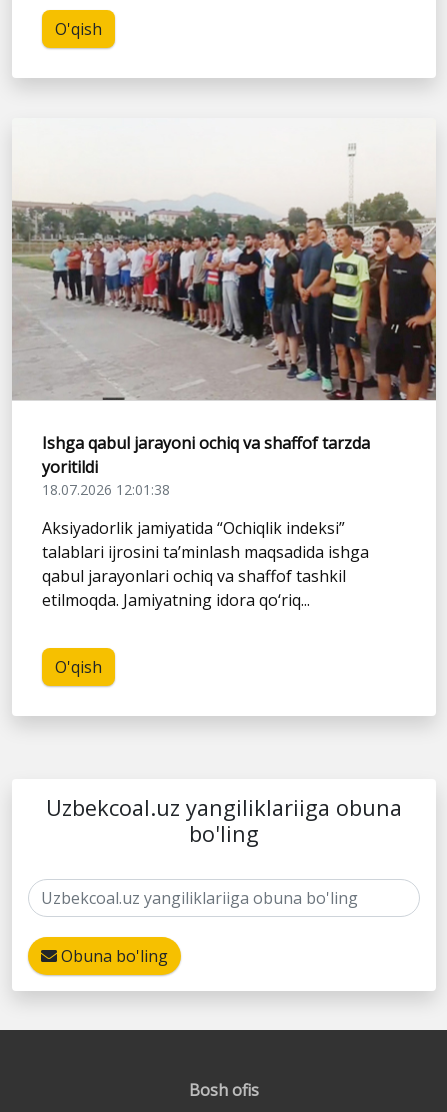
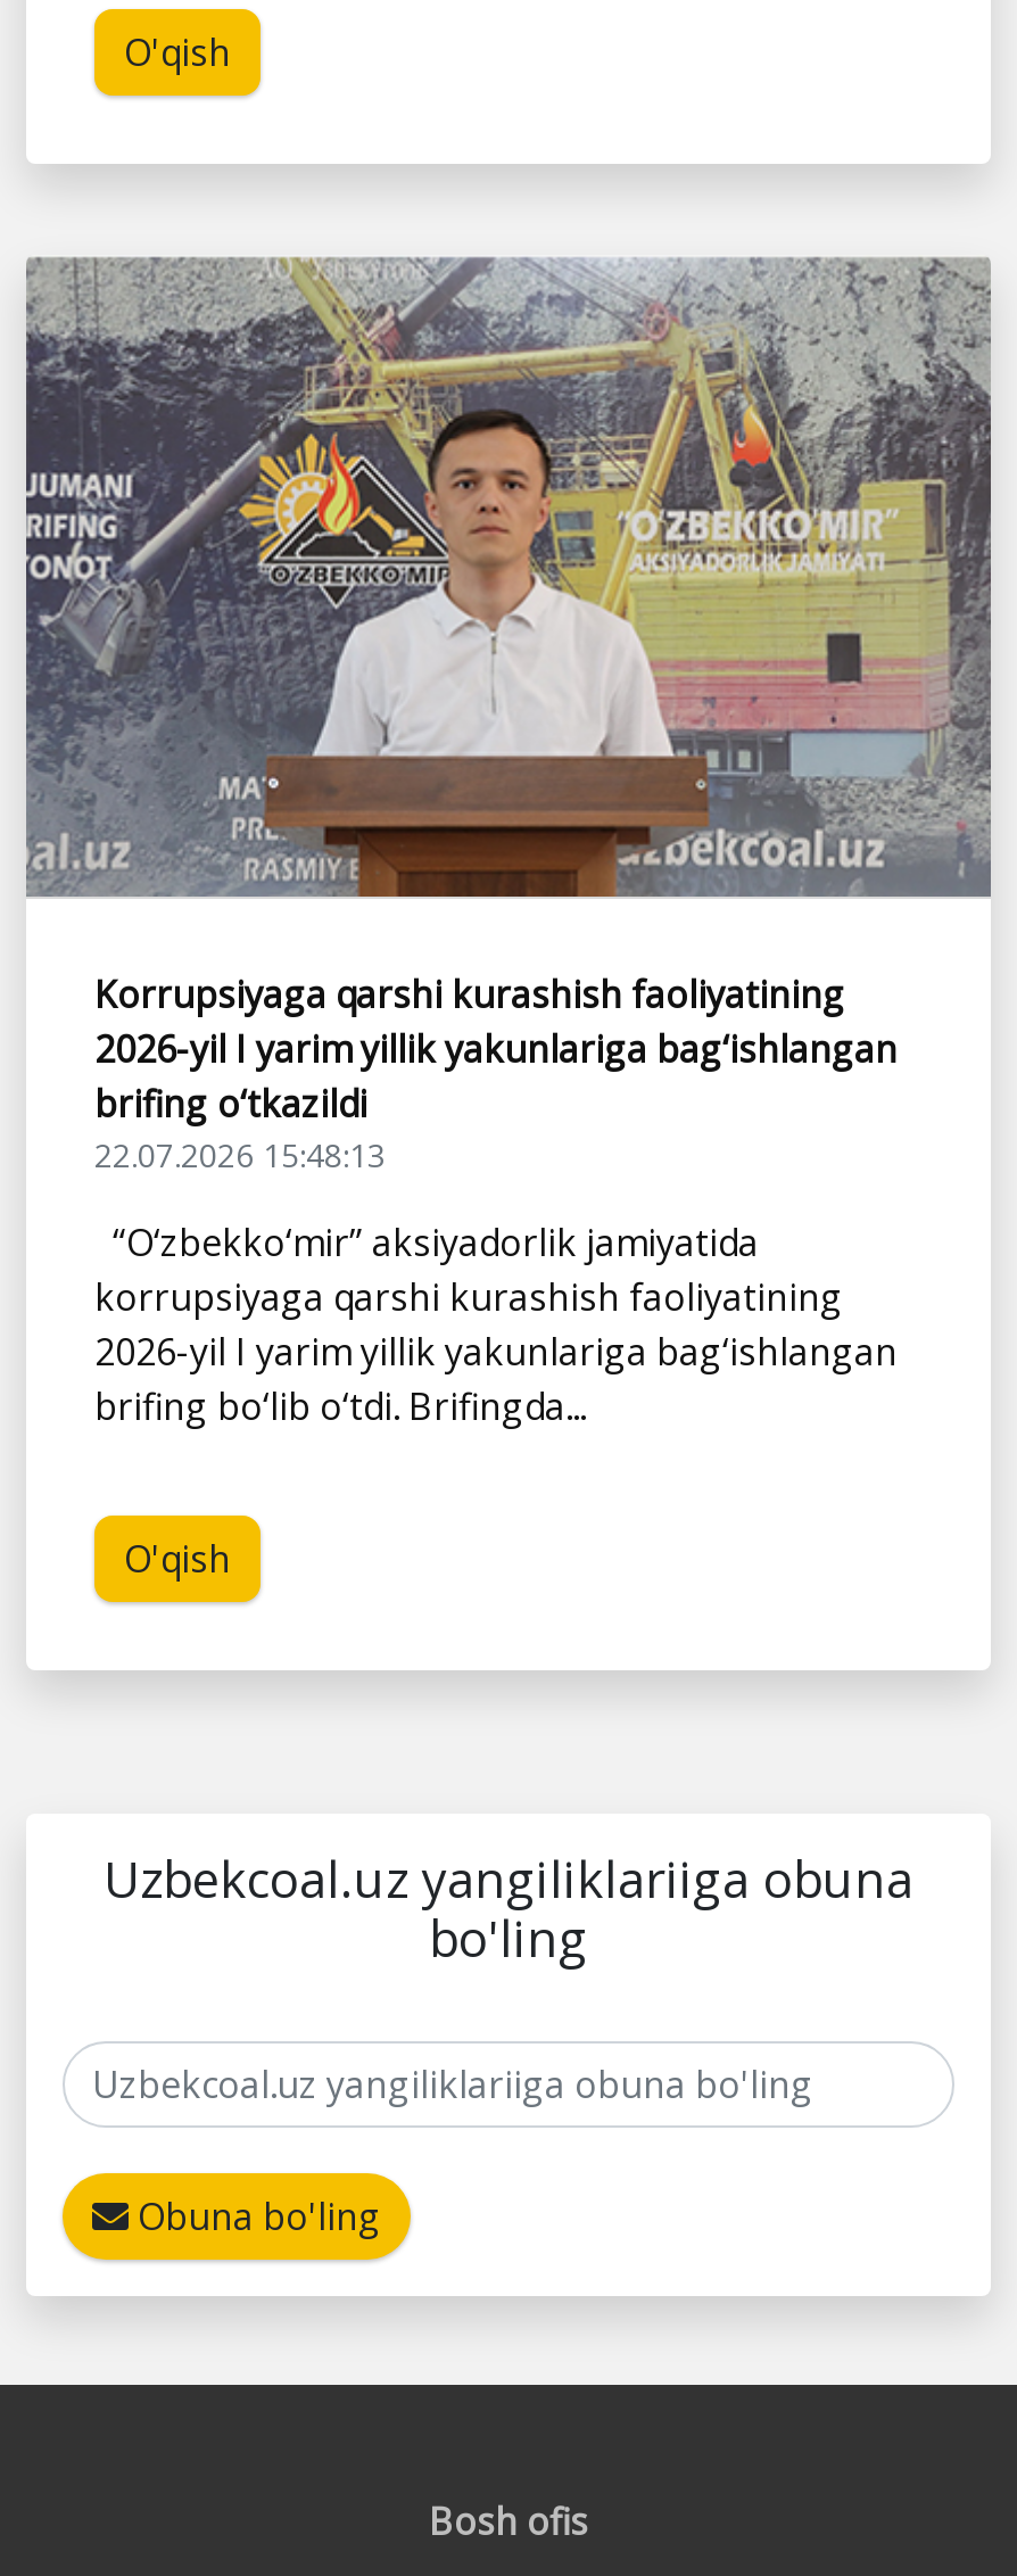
- [image]
- Ishga qabul jarayoni ochiq va shaffof tarzda
- yoritildi
- 18.07.2026 12:01:38
+ [image]
+ Korrupsiyaga qarshi kurashish faoliyatining
+ 2026-yil I yarim yillik yakunlariga bag‘ishlangan
+ brifing o‘tkazildi
+ 22.07.2026 15:48:13

- Aksiyadorlik jamiyatida “Ochiqlik indeksi”
- talablari ijrosini ta’minlash maqsadida ishga
- qabul jarayonlari ochiq va shaffof tashkil
- etilmoqda. Jamiyatning idora qo‘riq...
+ “O‘zbekko‘mir” aksiyadorlik jamiyatida
+ korrupsiyaga qarshi kurashish faoliyatining
+ 2026-yil I yarim yillik yakunlariga bag‘ishlangan
+ brifing bo‘lib o‘tdi. Brifingda...
